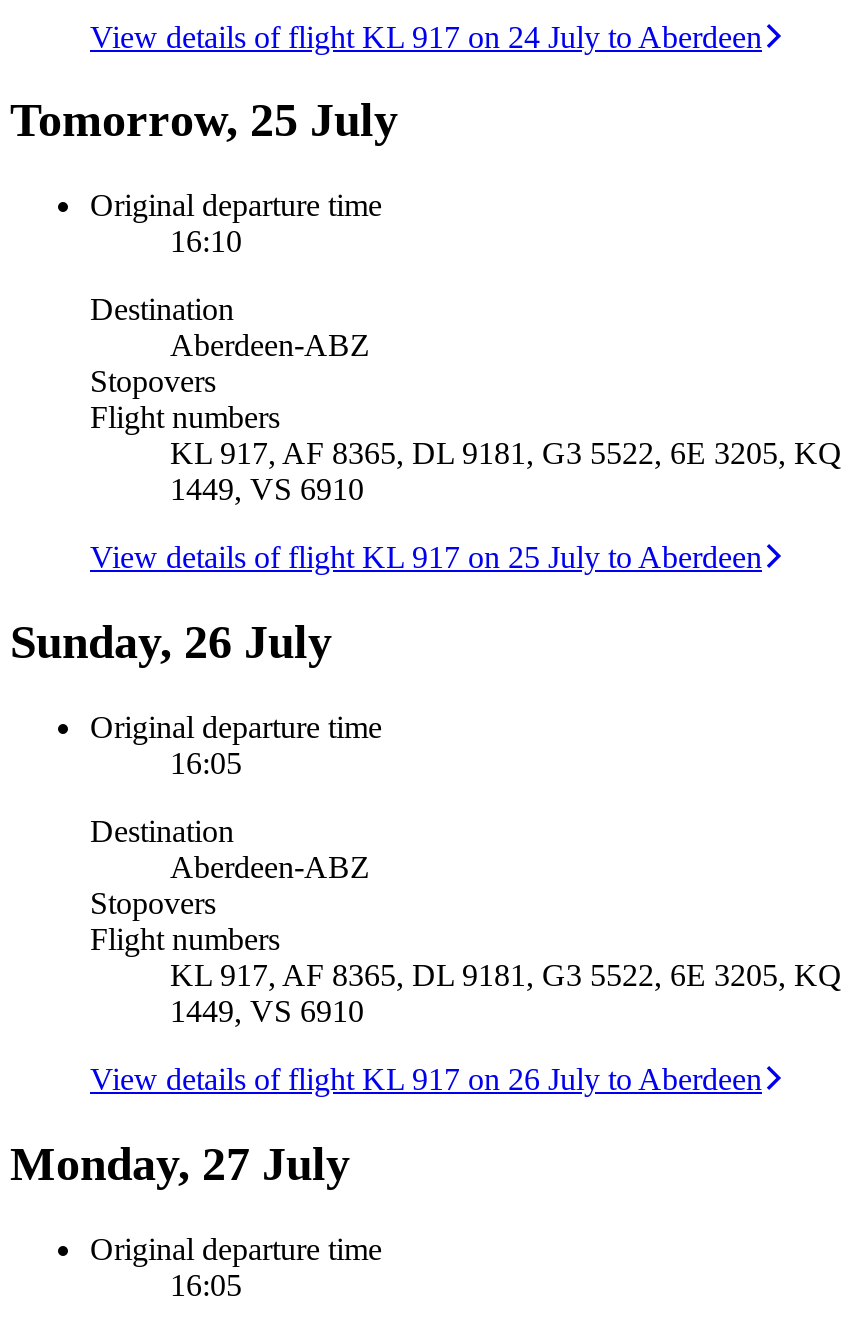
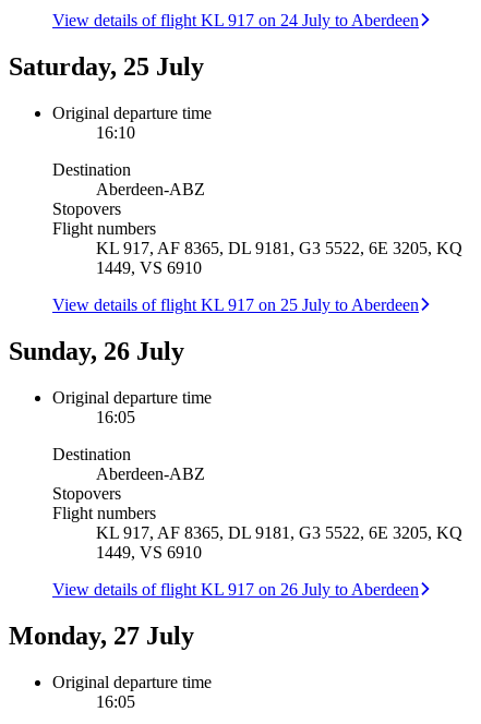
- Tomorrow, 25 July
+ Saturday, 25 July
